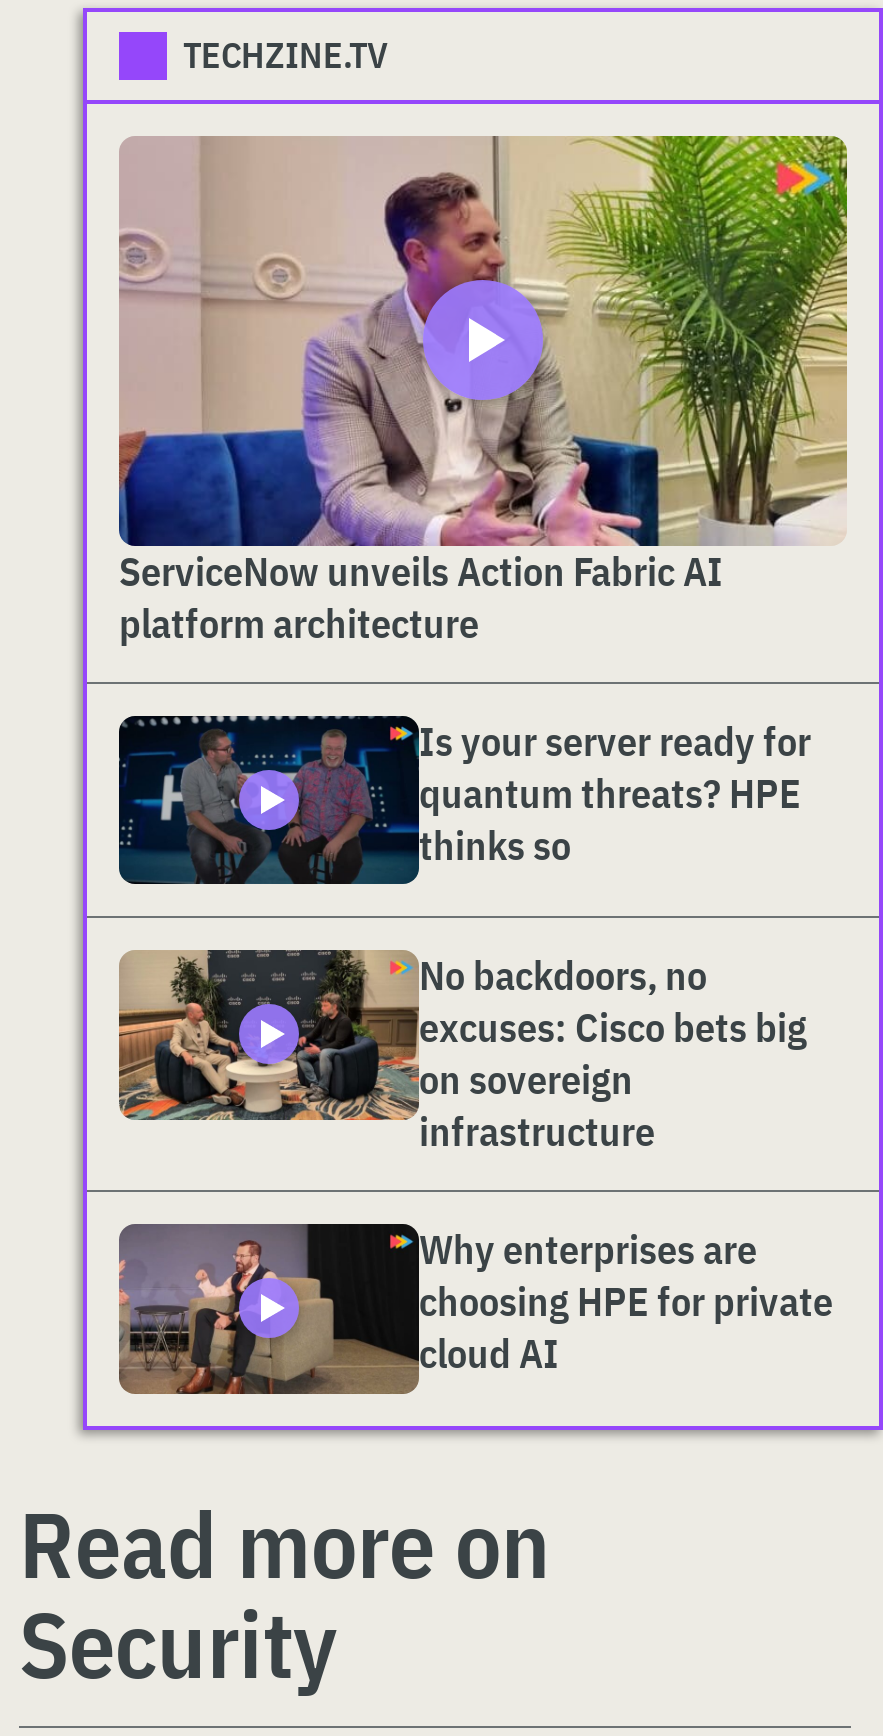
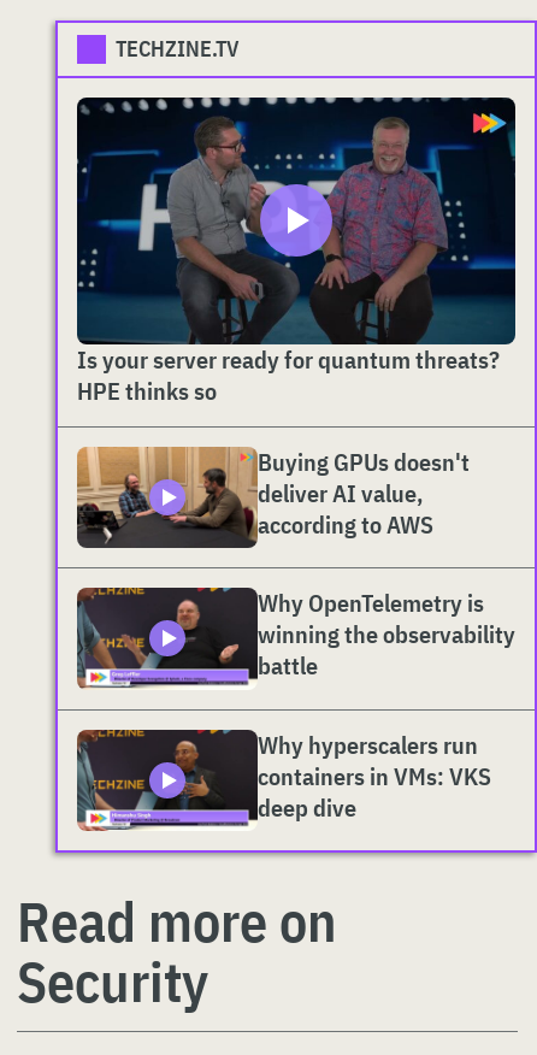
- [image]
- ServiceNow unveils Action Fabric AI
- platform architecture
+ [image]
+ Is your server ready for quantum threats?
+ HPE thinks so

- [image]
- Is your server ready for
- quantum threats? HPE
- thinks so
+ [image]
+ Buying GPUs doesn't
+ deliver AI value,
+ according to AWS

- [image]
- No backdoors, no
- excuses: Cisco bets big
- on sovereign
- infrastructure
+ [image]
+ Why OpenTelemetry is
+ winning the observability
+ battle

- [image]
- Why enterprises are
- choosing HPE for private
- cloud AI
+ [image]
+ Why hyperscalers run
+ containers in VMs: VKS
+ deep dive
